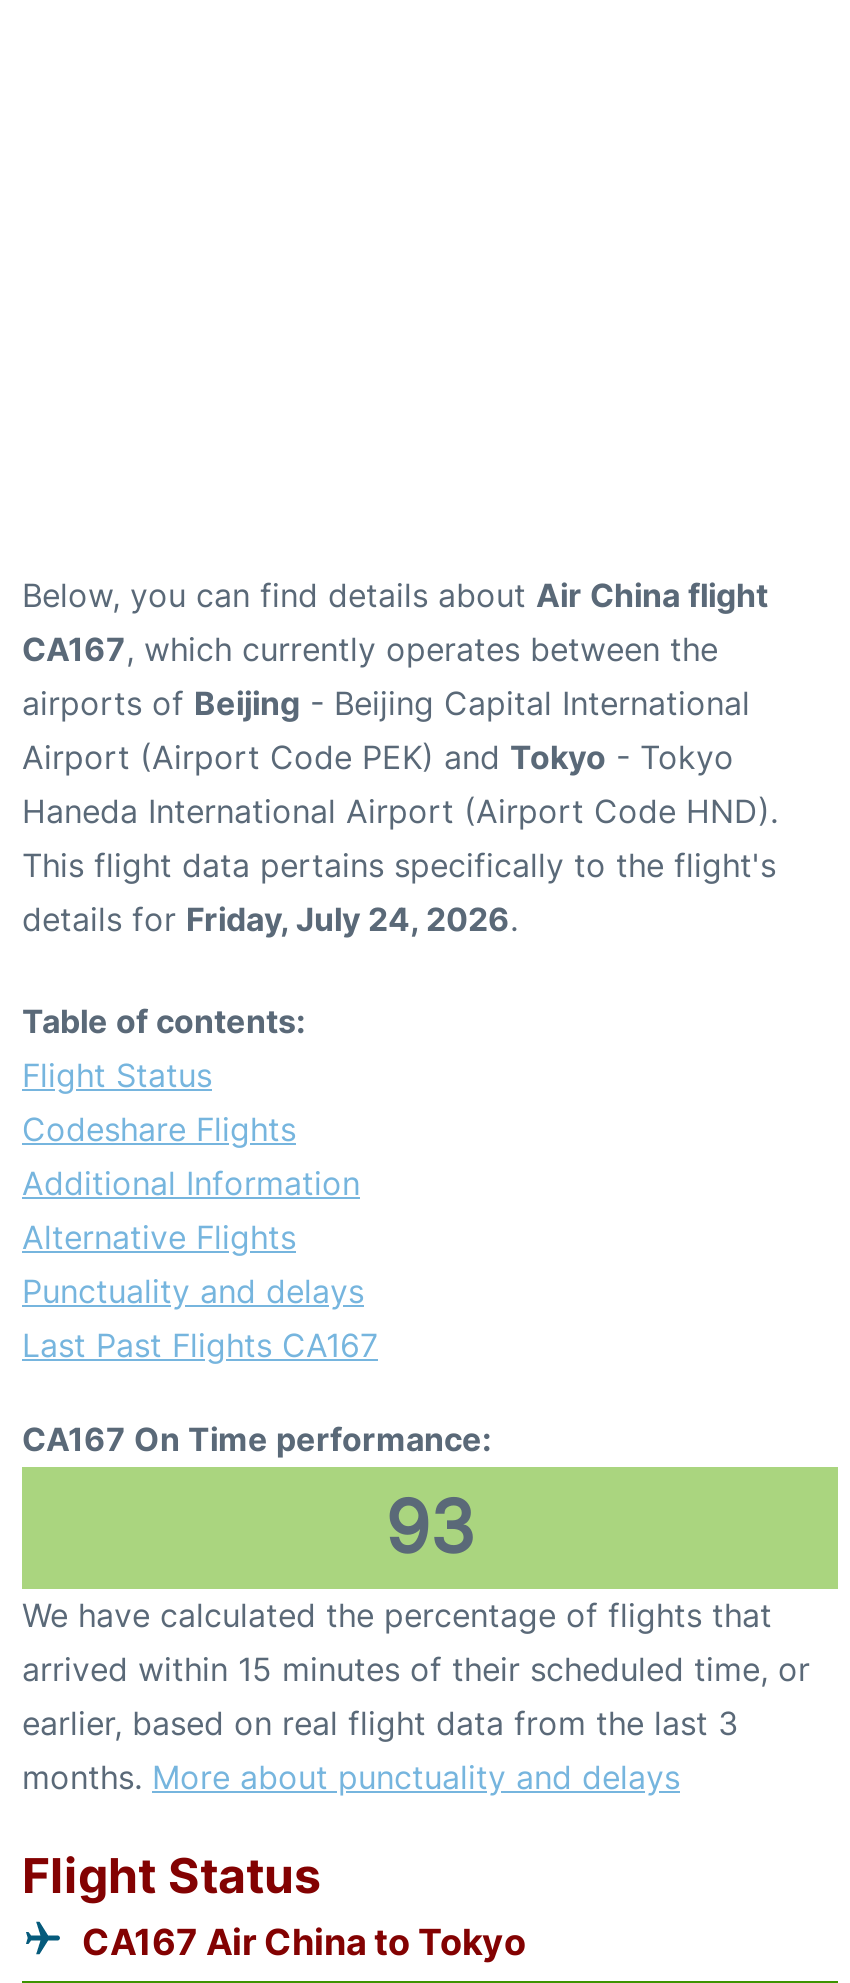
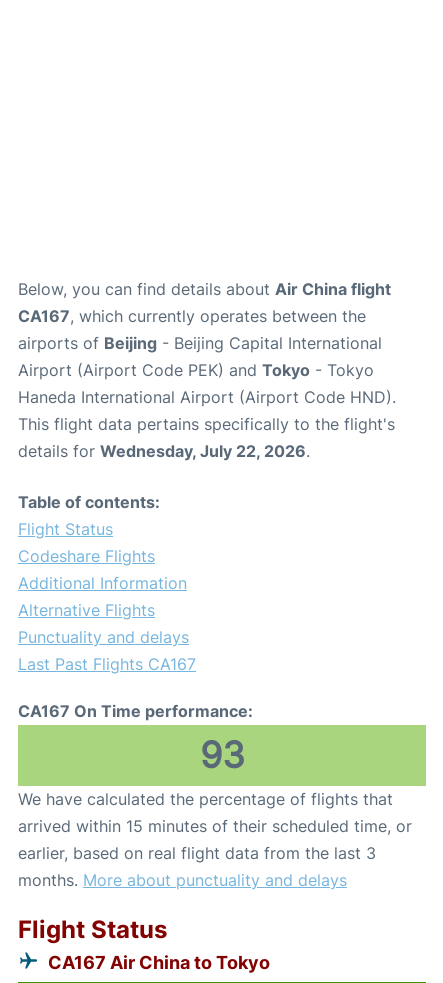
- details for Friday, July 24, 2026.
+ details for Wednesday, July 22, 2026.
